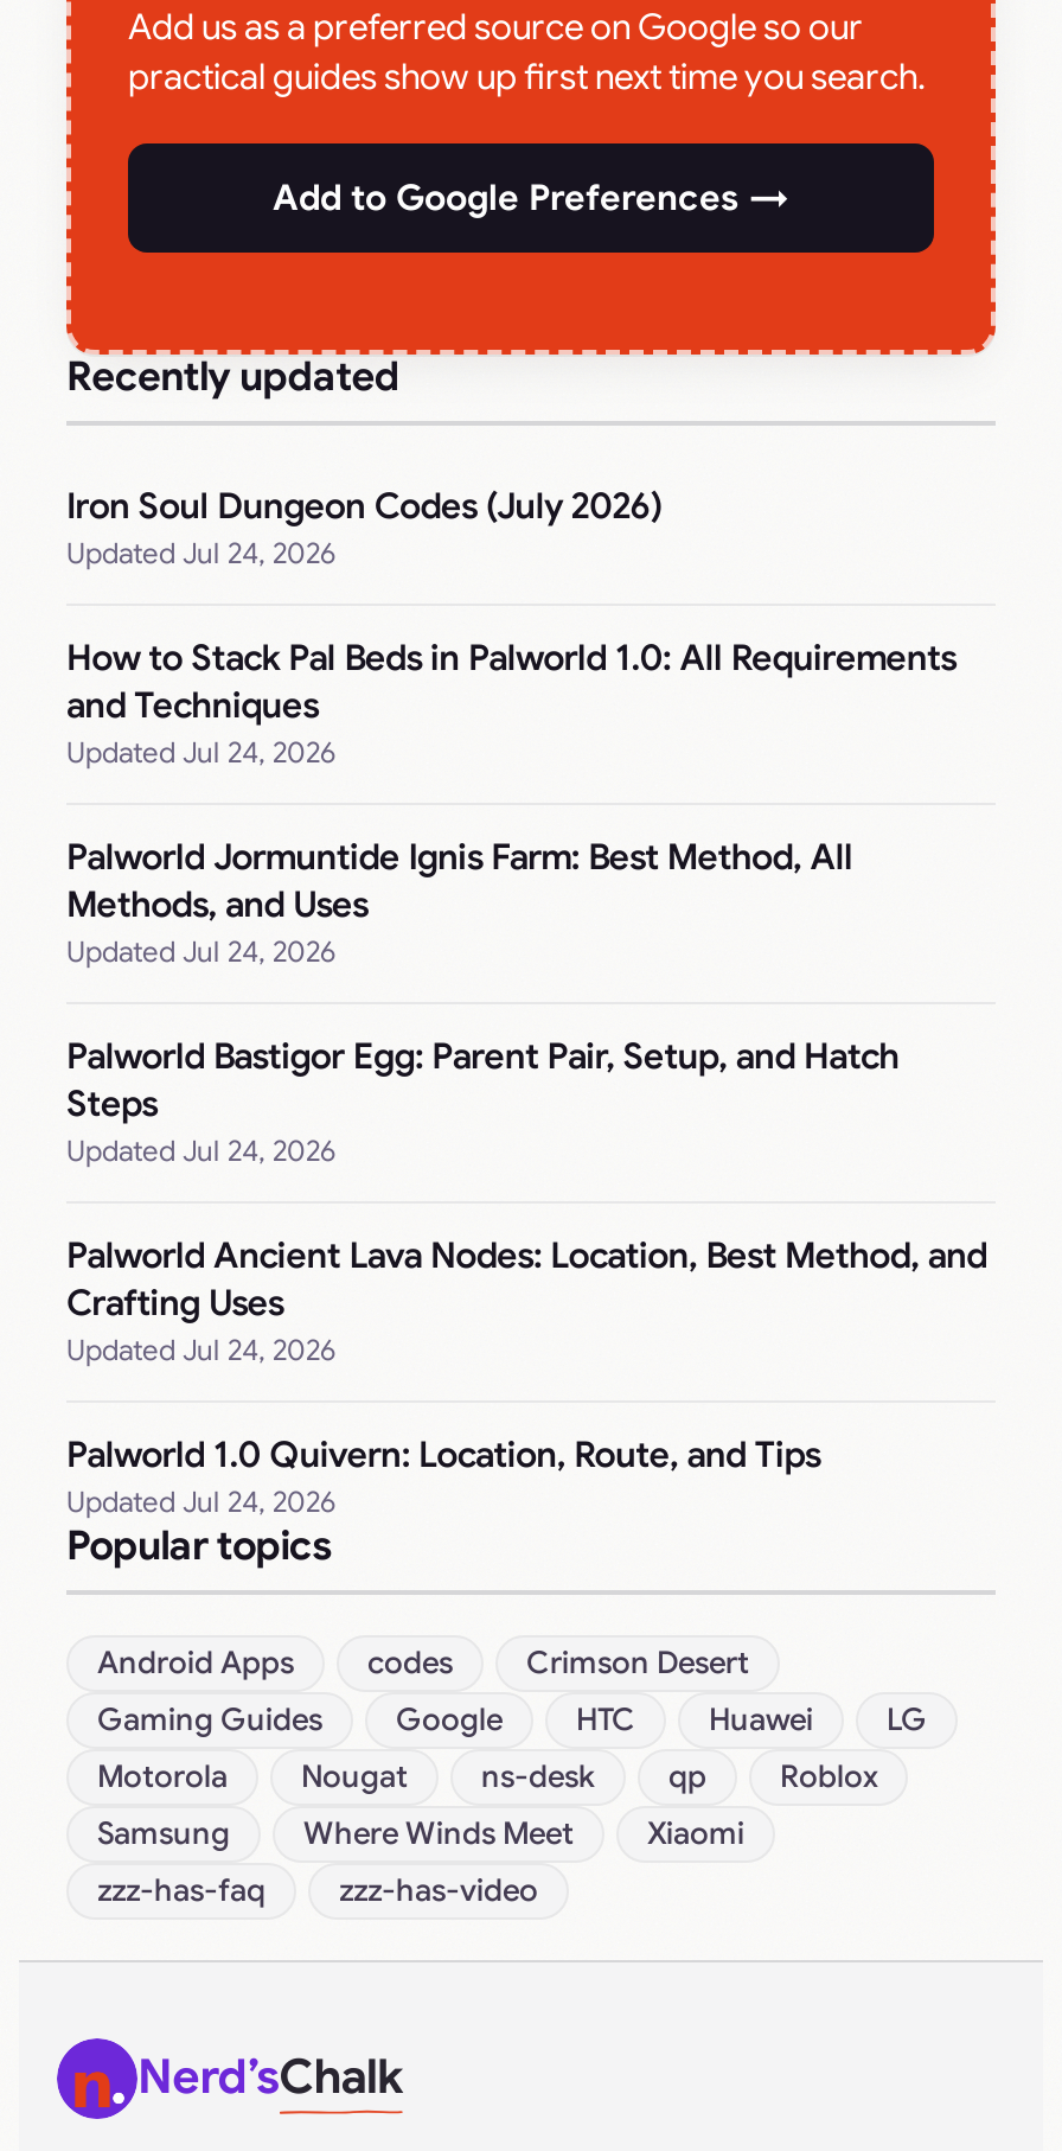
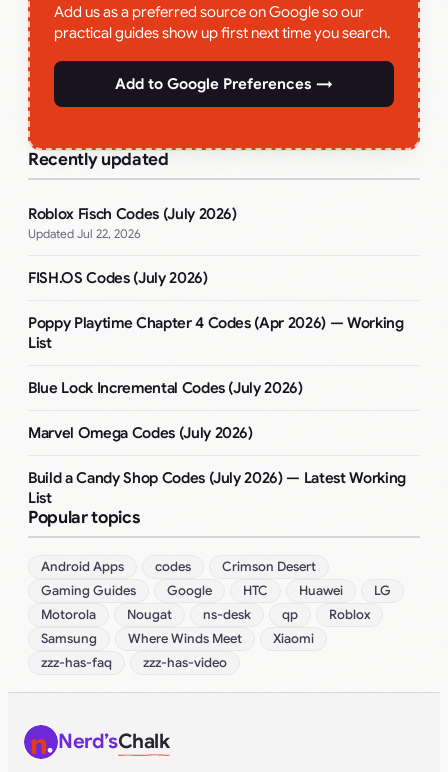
- Iron Soul Dungeon Codes (July 2026)
- Jul 24, 2026
+ Roblox Fisch Codes (July 2026)
+ Jul 22, 2026

- How to Stack Pal Beds in Palworld 1.0: All Requirements
- and Techniques
- Jul 24, 2026
+ FISH.OS Codes (July 2026)

- Palworld Jormuntide Ignis Farm: Best Method, All
- Methods, and Uses
- Jul 24, 2026
+ Poppy Playtime Chapter 4 Codes (Apr 2026) — Working
+ List

- Palworld Bastigor Egg: Parent Pair, Setup, and Hatch
- Steps
- Jul 24, 2026
+ Blue Lock Incremental Codes (July 2026)

- Palworld Ancient Lava Nodes: Location, Best Method, and
- Crafting Uses
- Jul 24, 2026
+ Marvel Omega Codes (July 2026)

- Palworld 1.0 Quivern: Location, Route, and Tips
- Jul 24, 2026
+ Build a Candy Shop Codes (July 2026) — Latest Working
+ List
